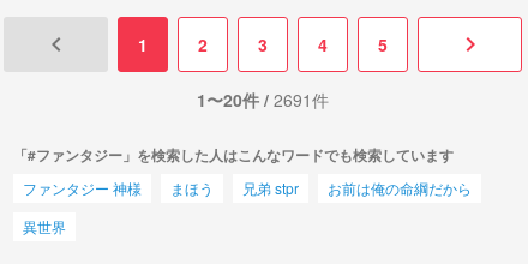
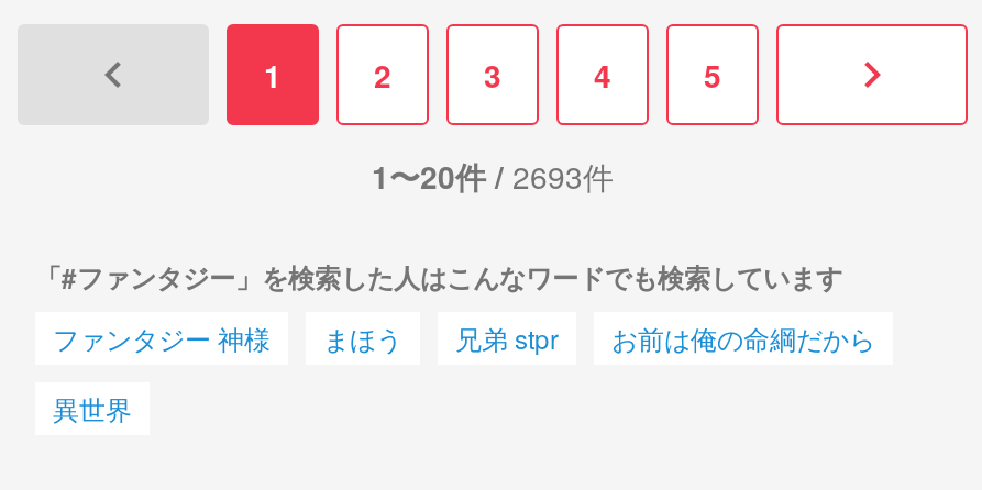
- 1〜20件 / 2691件
+ 1〜20件 / 2693件
